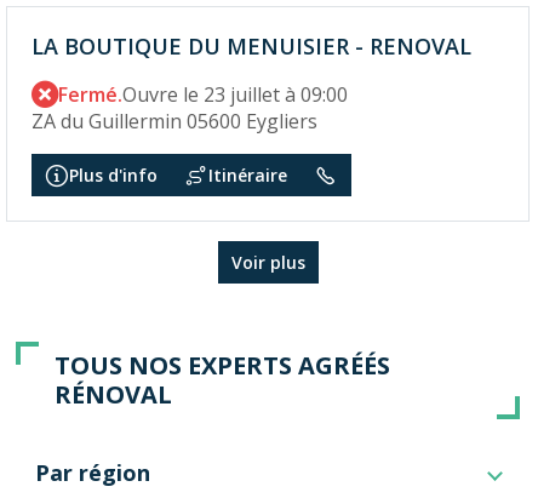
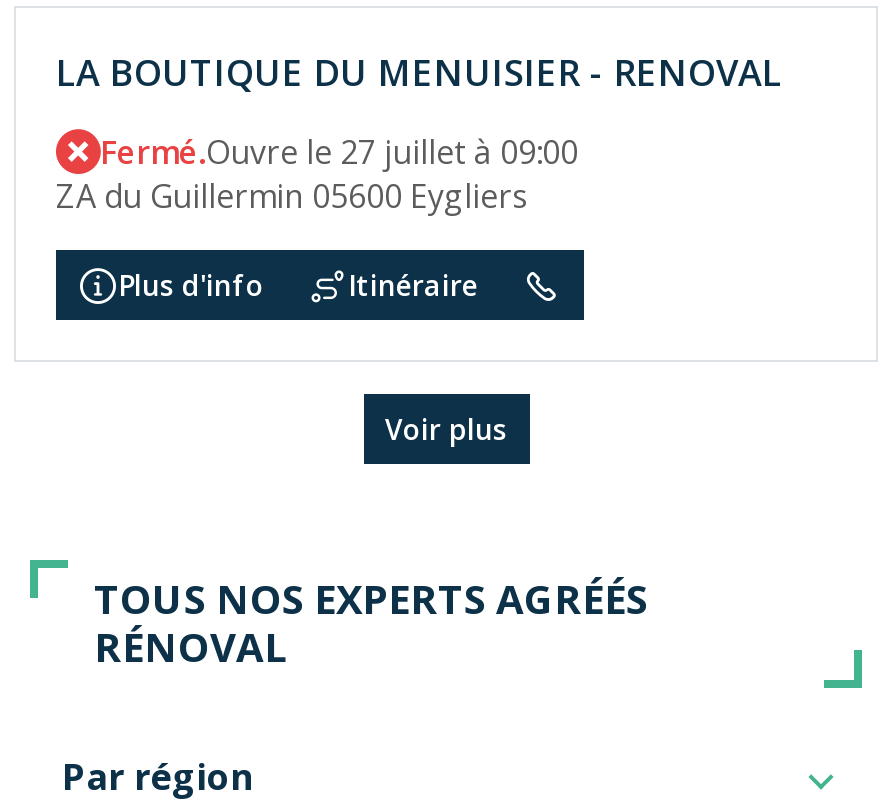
- Fermé.Ouvre le 23 juillet à 09:00
+ Fermé.Ouvre le 27 juillet à 09:00
